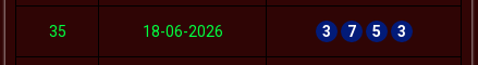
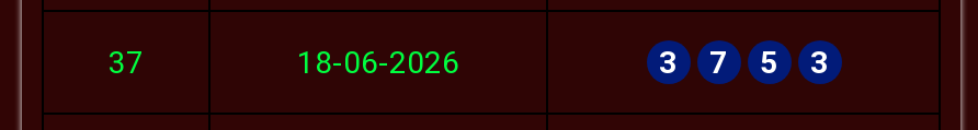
- 35
+ 37
